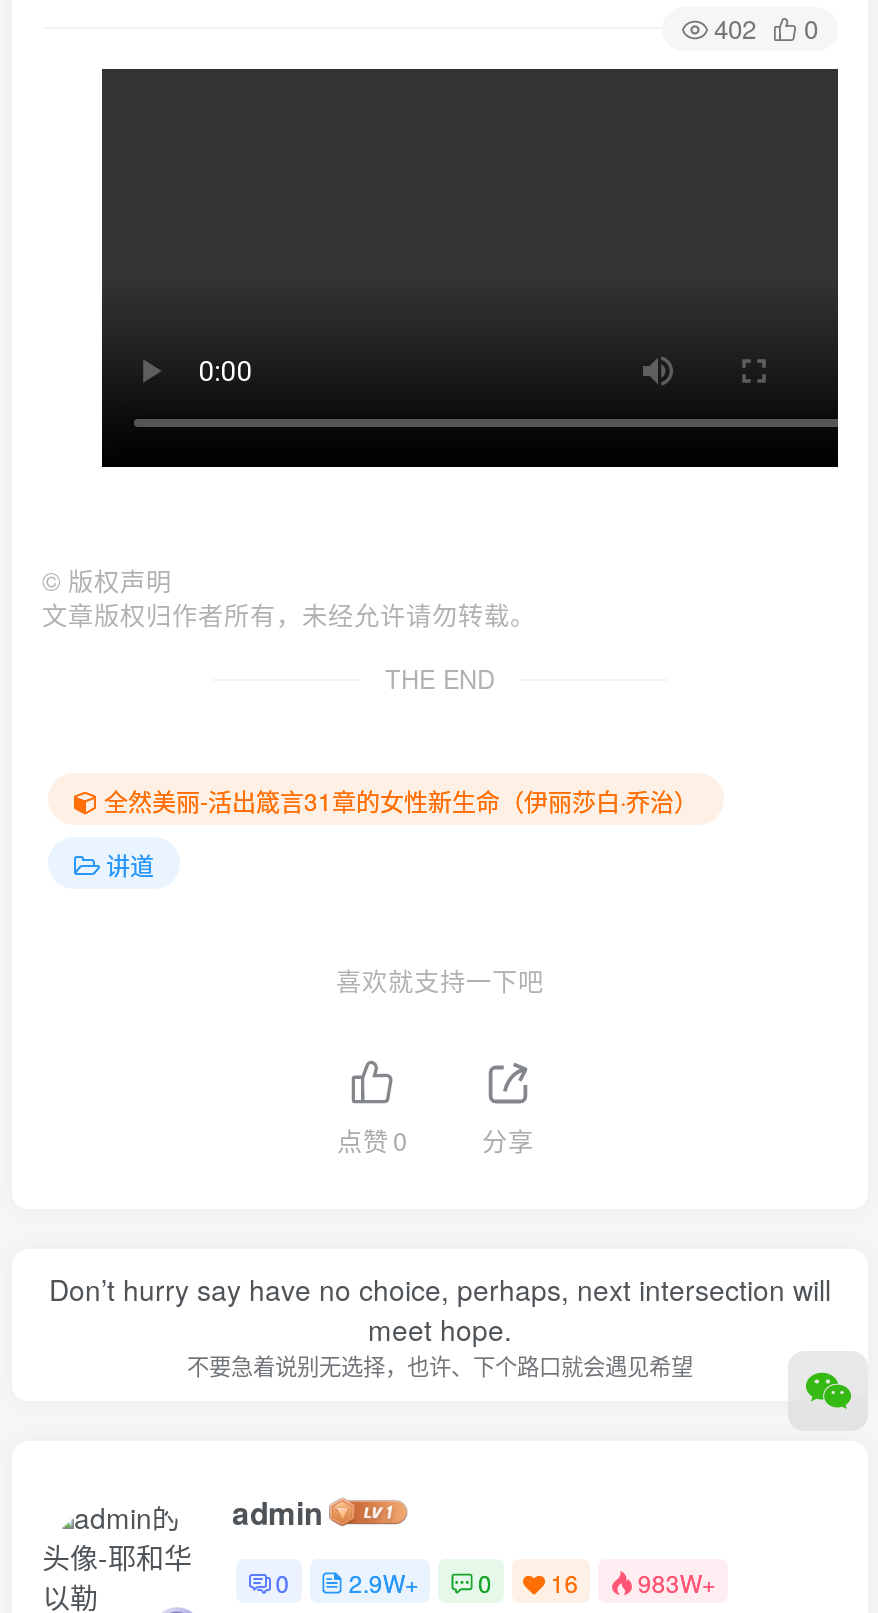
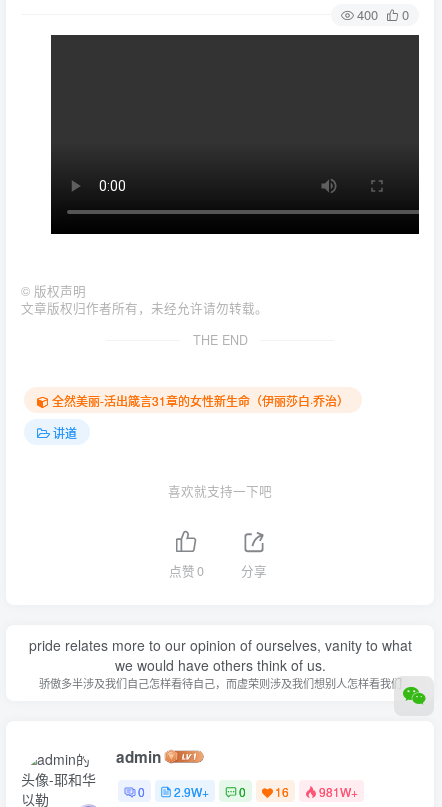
- 402 0
+ 400 0

- Don’t hurry say have no choice, perhaps, next intersection will
- meet hope.
- 不要急着说别无选择，也许、下个路口就会遇见希望
+ pride relates more to our opinion of ourselves, vanity to what
+ we would have others think of us.
+ 骄傲多半涉及我们自己怎样看待自己，而虚荣则涉及我们想别人怎样看我们

- 0 2.9W+ 0 16 983W+
+ 0 2.9W+ 0 16 981W+
